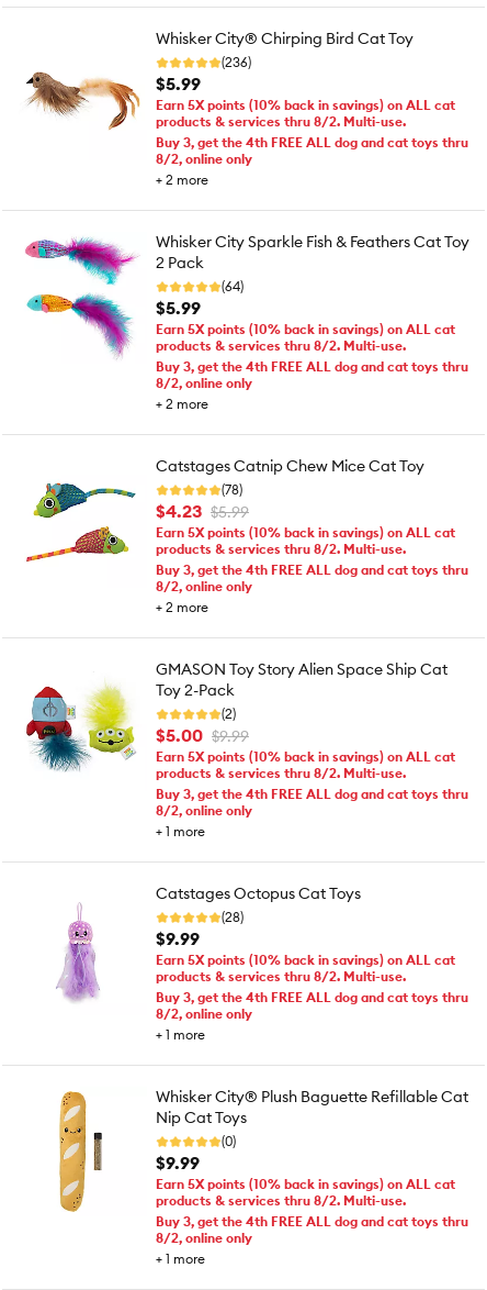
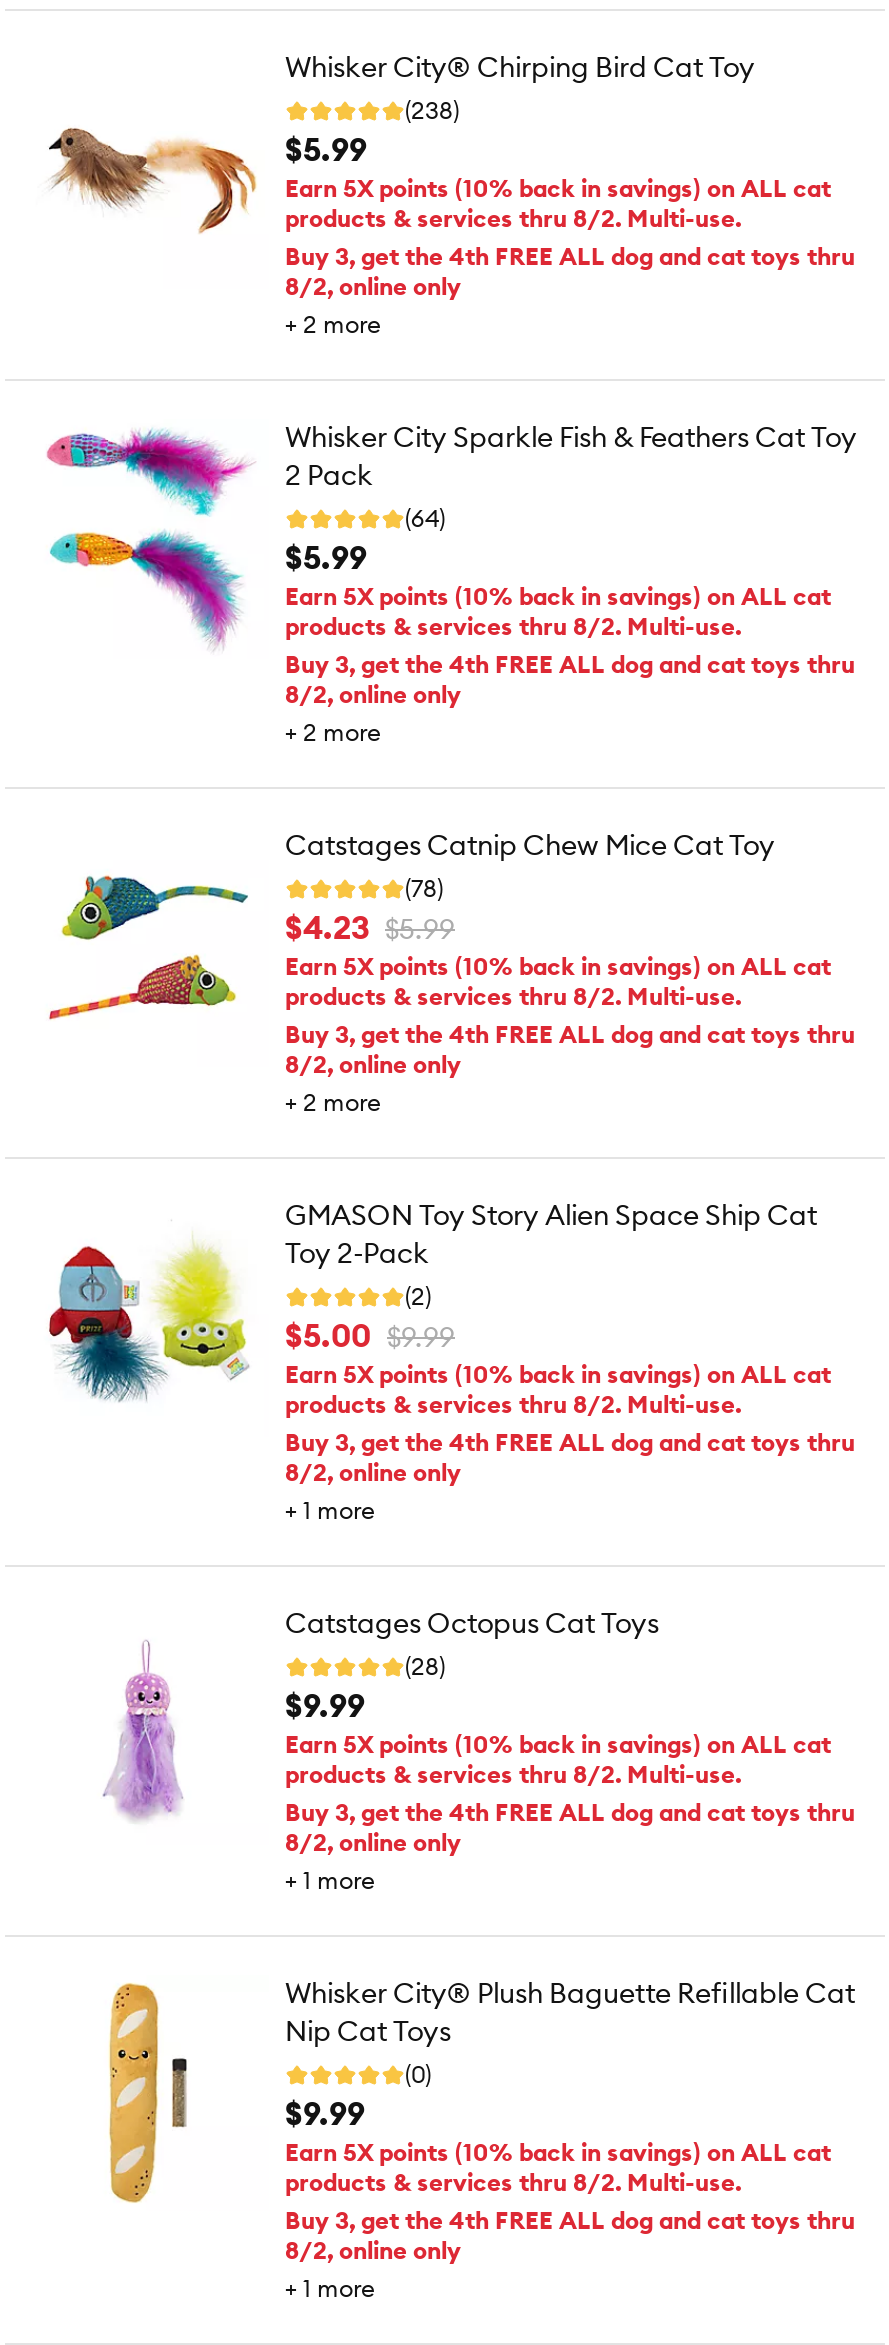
- (236)
+ (238)
